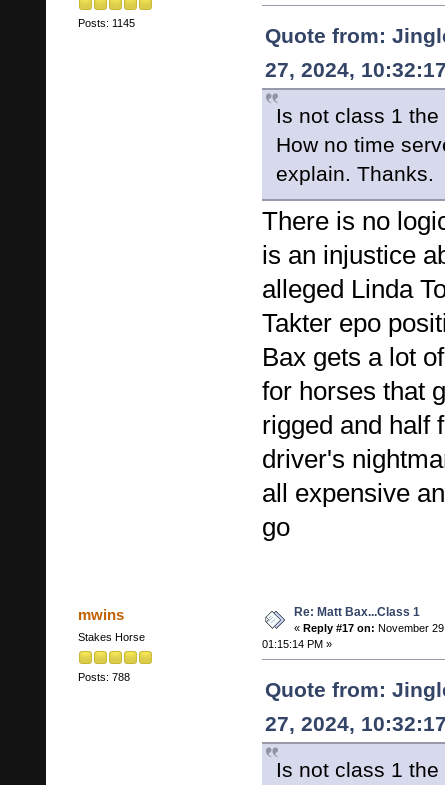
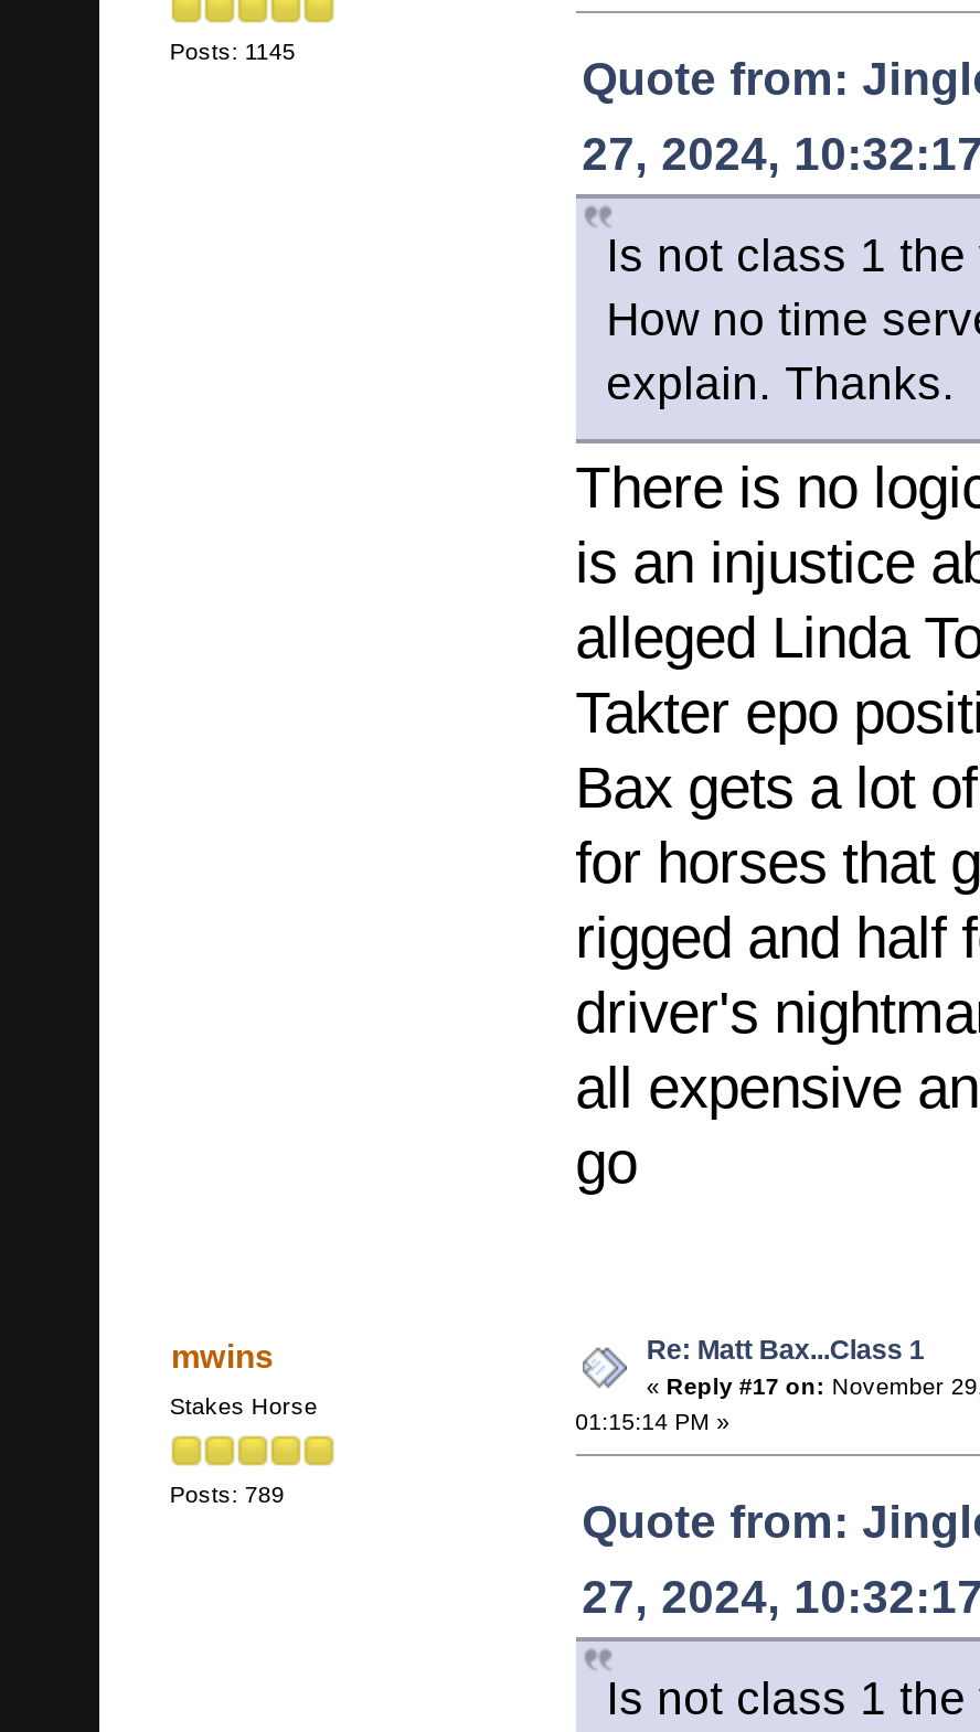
- Posts: 788
+ Posts: 789
